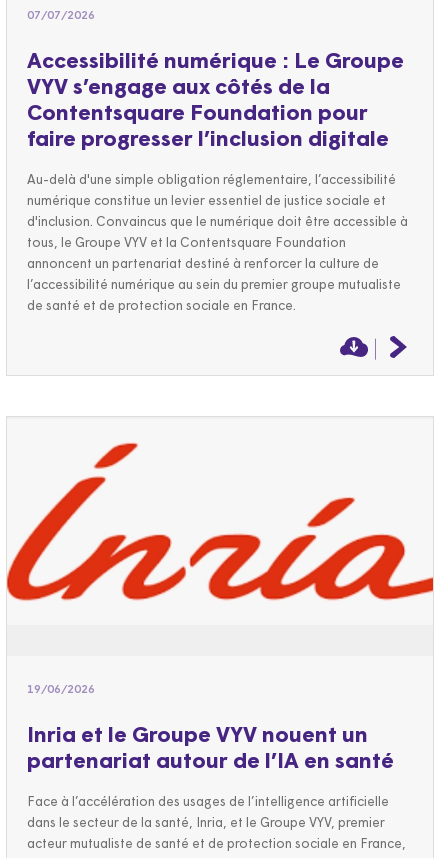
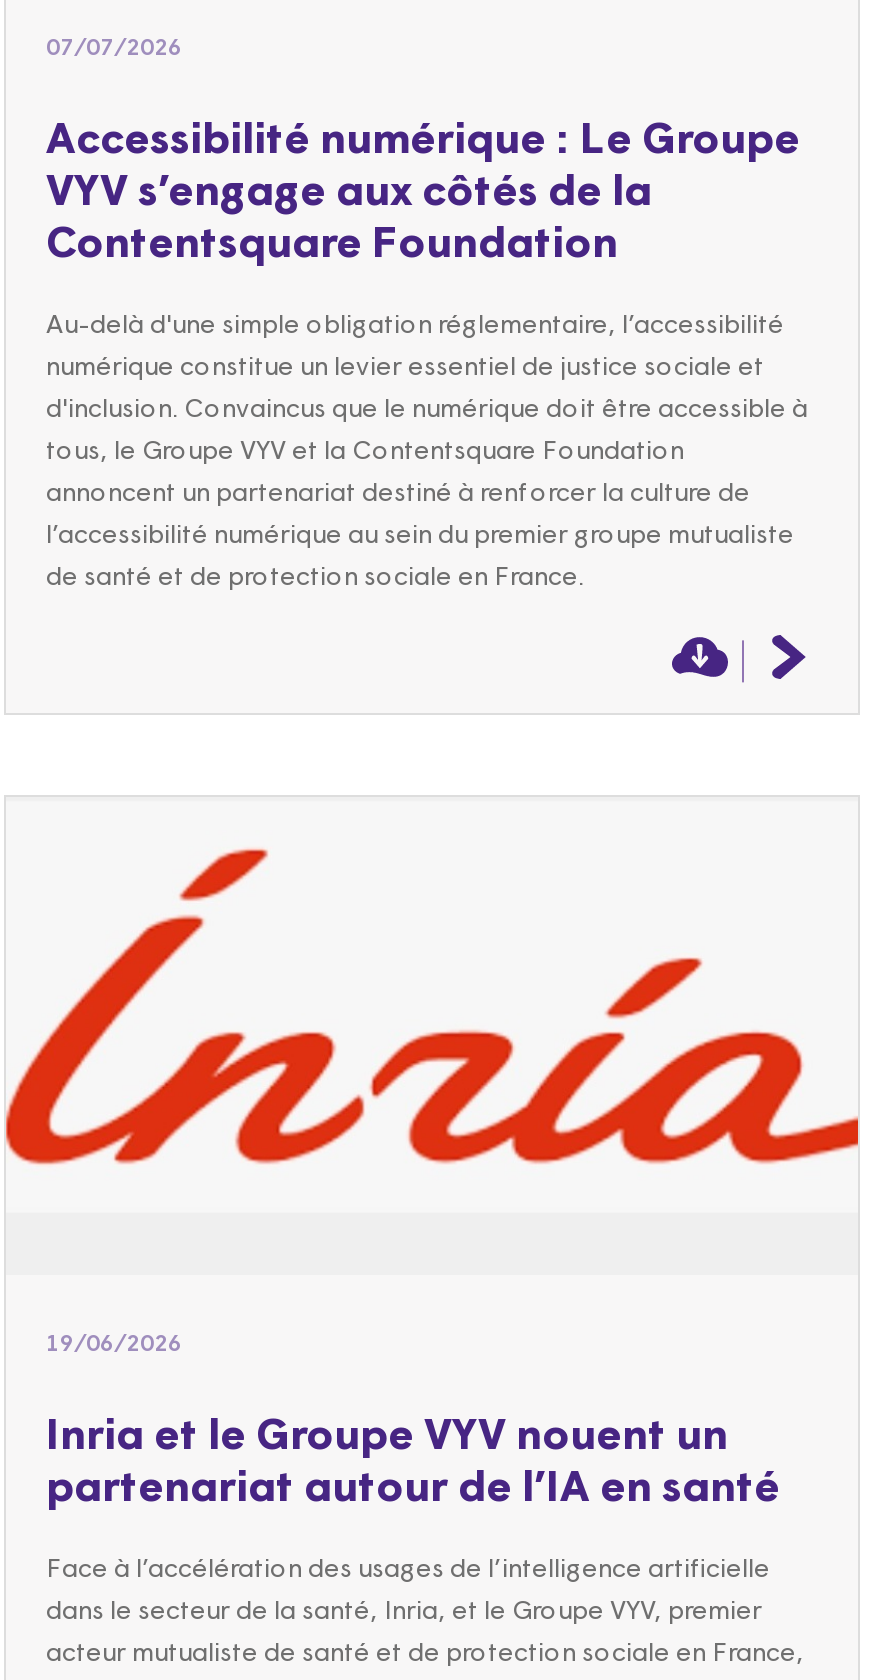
- Contentsquare Foundation pour
- faire progresser l’inclusion digitale
+ Contentsquare Foundation
